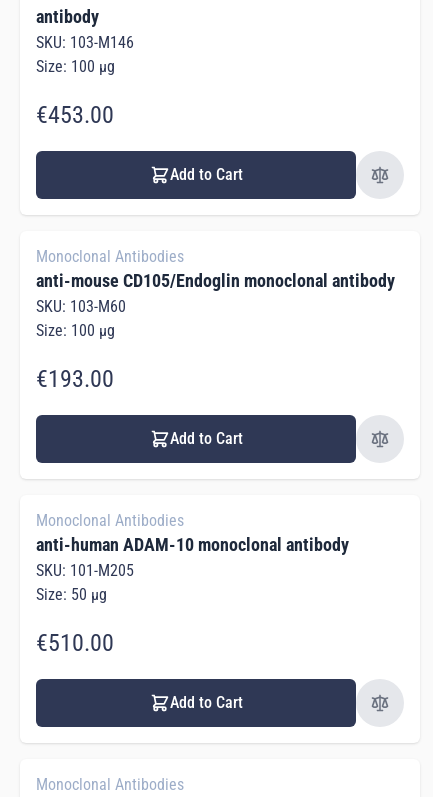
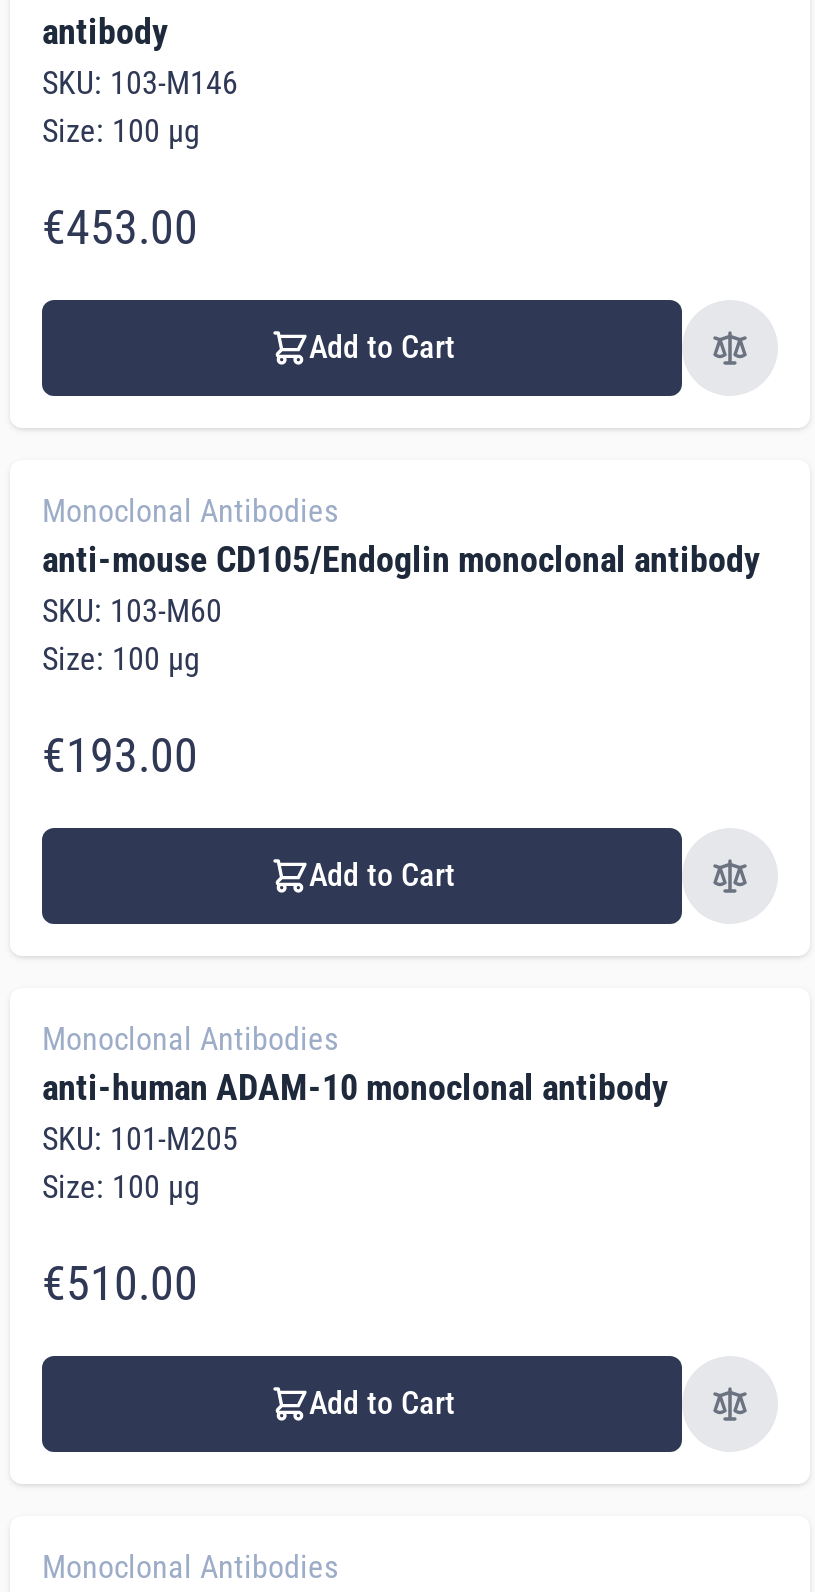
- Size: 50 µg
+ Size: 100 µg
